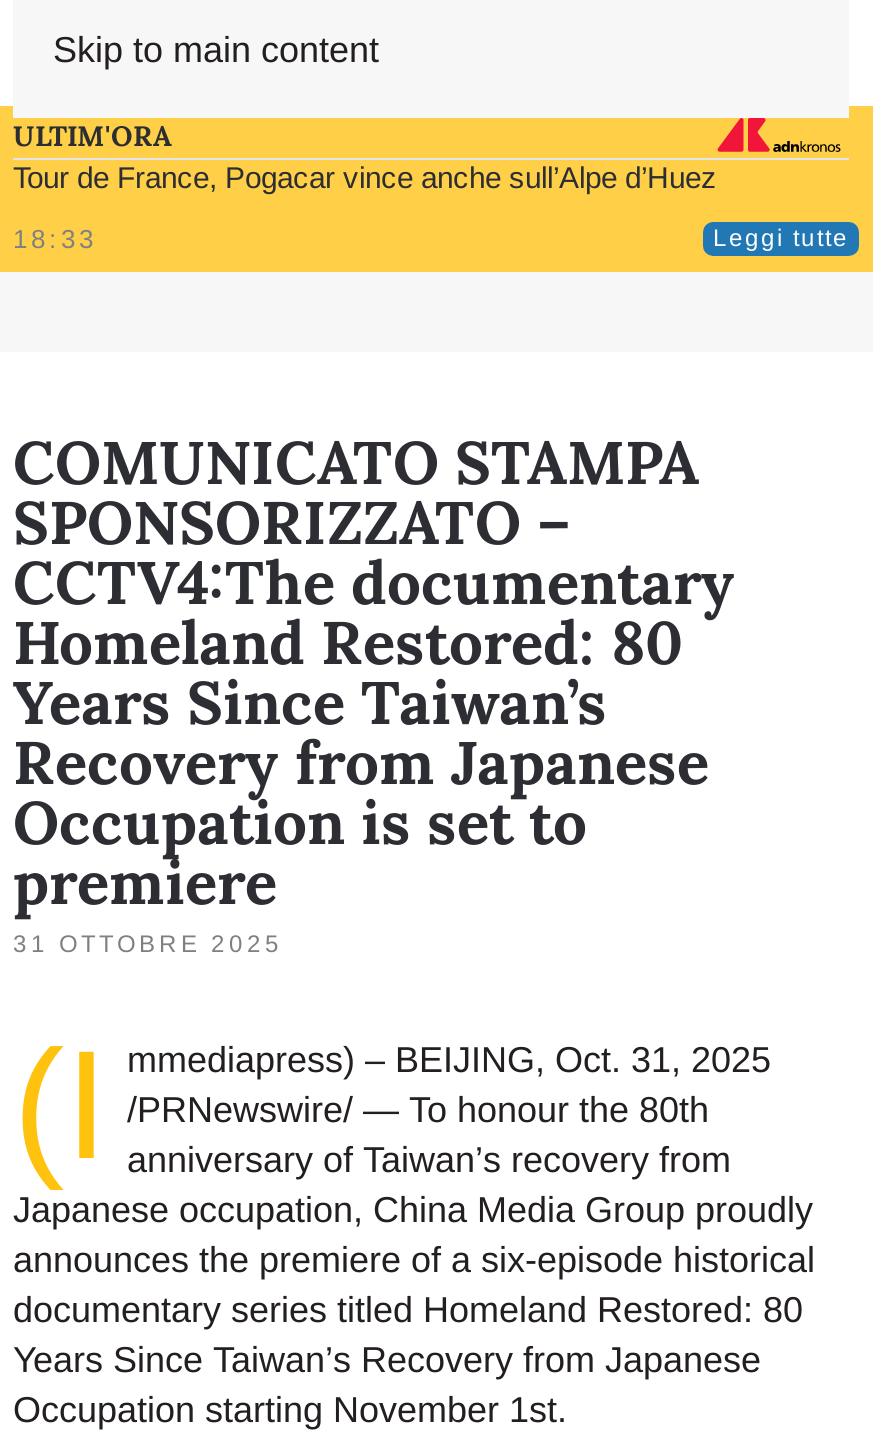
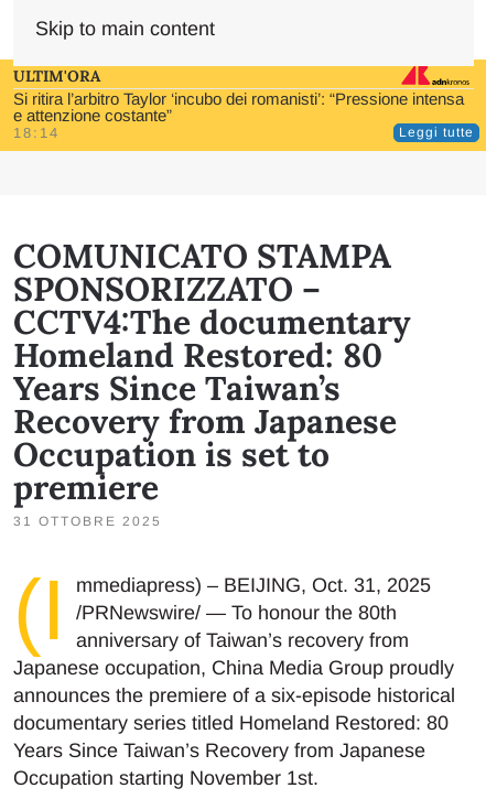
- Tour de France, Pogacar vince anche sull’Alpe d’Huez
- 18:33
+ Si ritira l’arbitro Taylor ‘incubo dei romanisti’: “Pressione intensa
+ e attenzione costante”
+ 18:14
